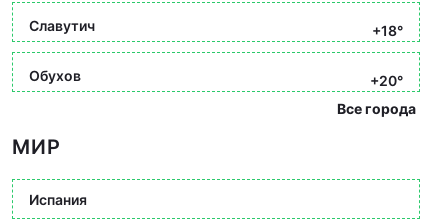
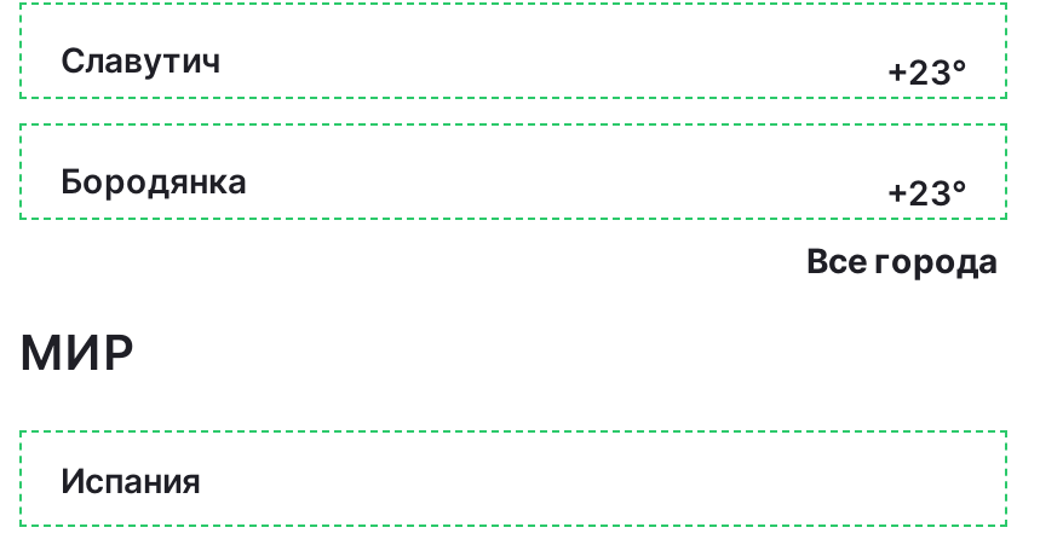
- +18°
+ +23°

- Обухов
- +20°
+ Бородянка
+ +23°
